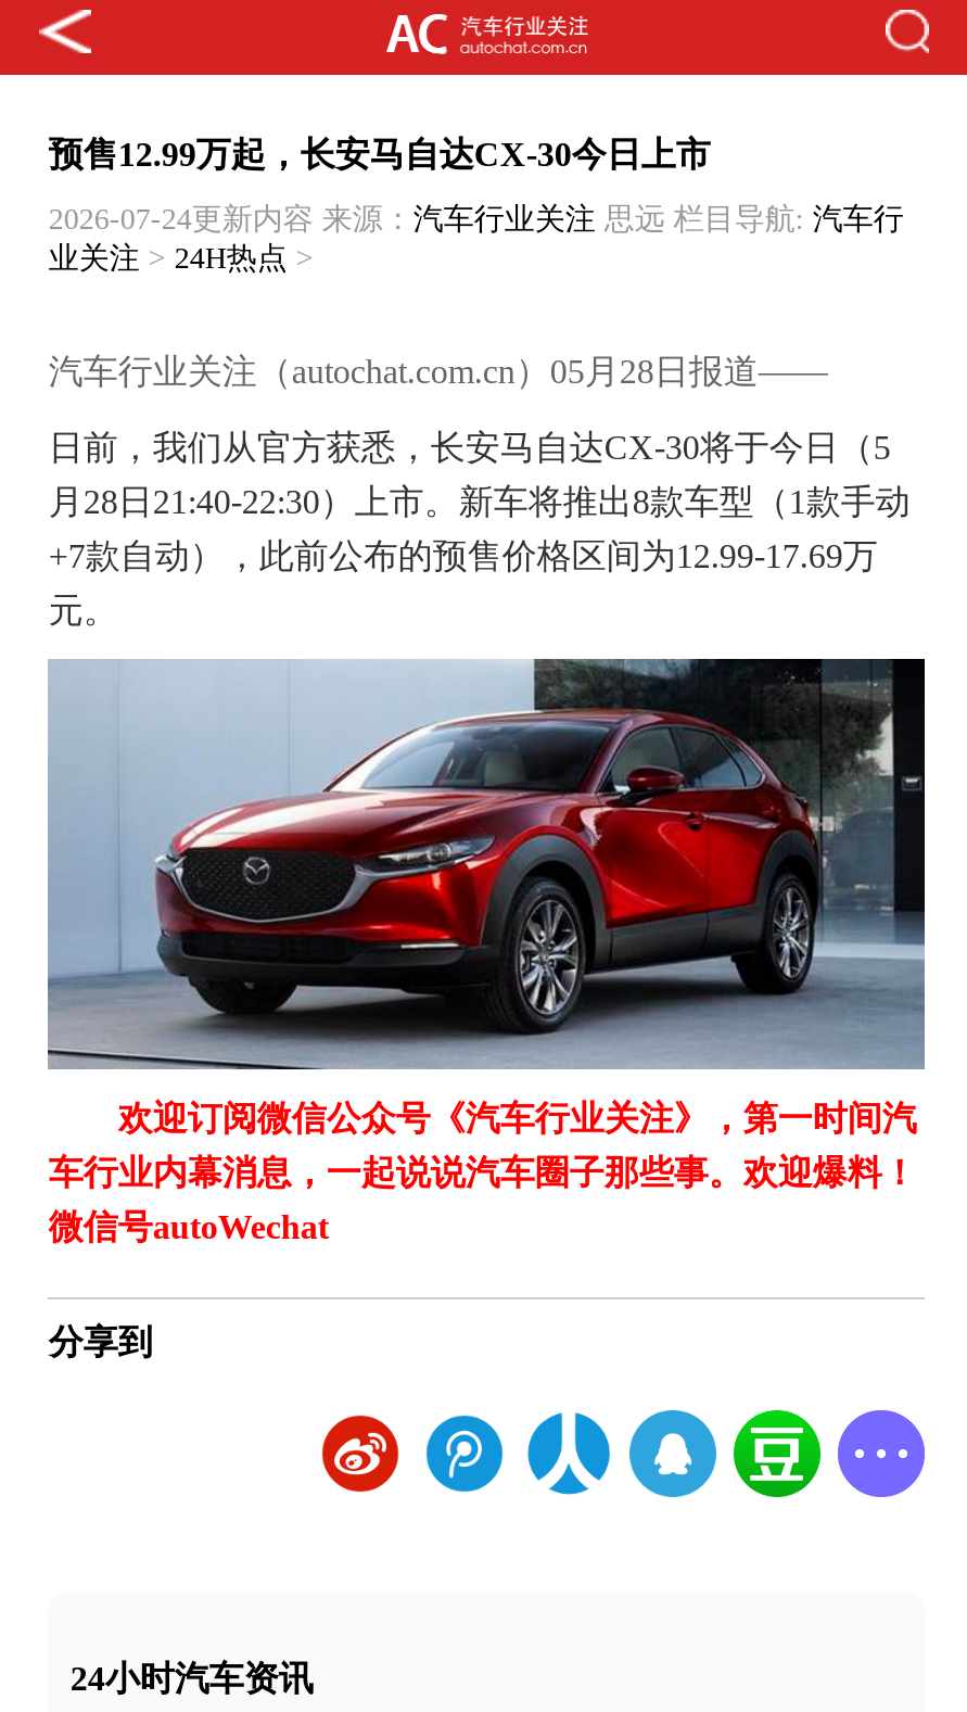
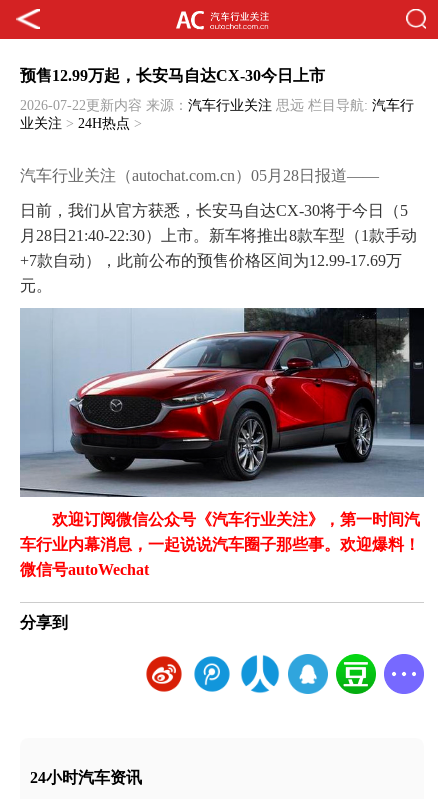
- 2026-07-24更新内容 来源：汽车行业关注 思远 栏目导航:汽车行
+ 2026-07-22更新内容 来源：汽车行业关注 思远 栏目导航:汽车行
